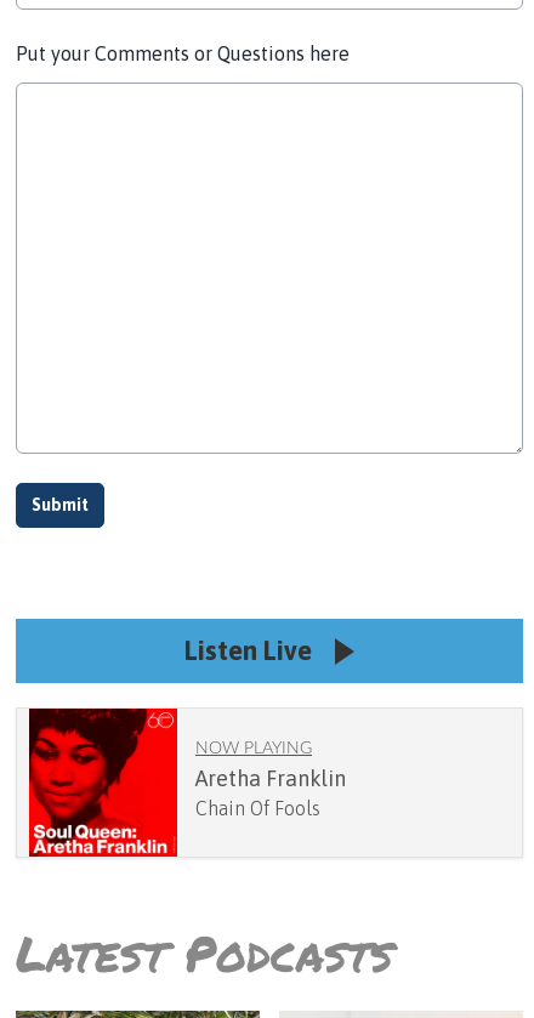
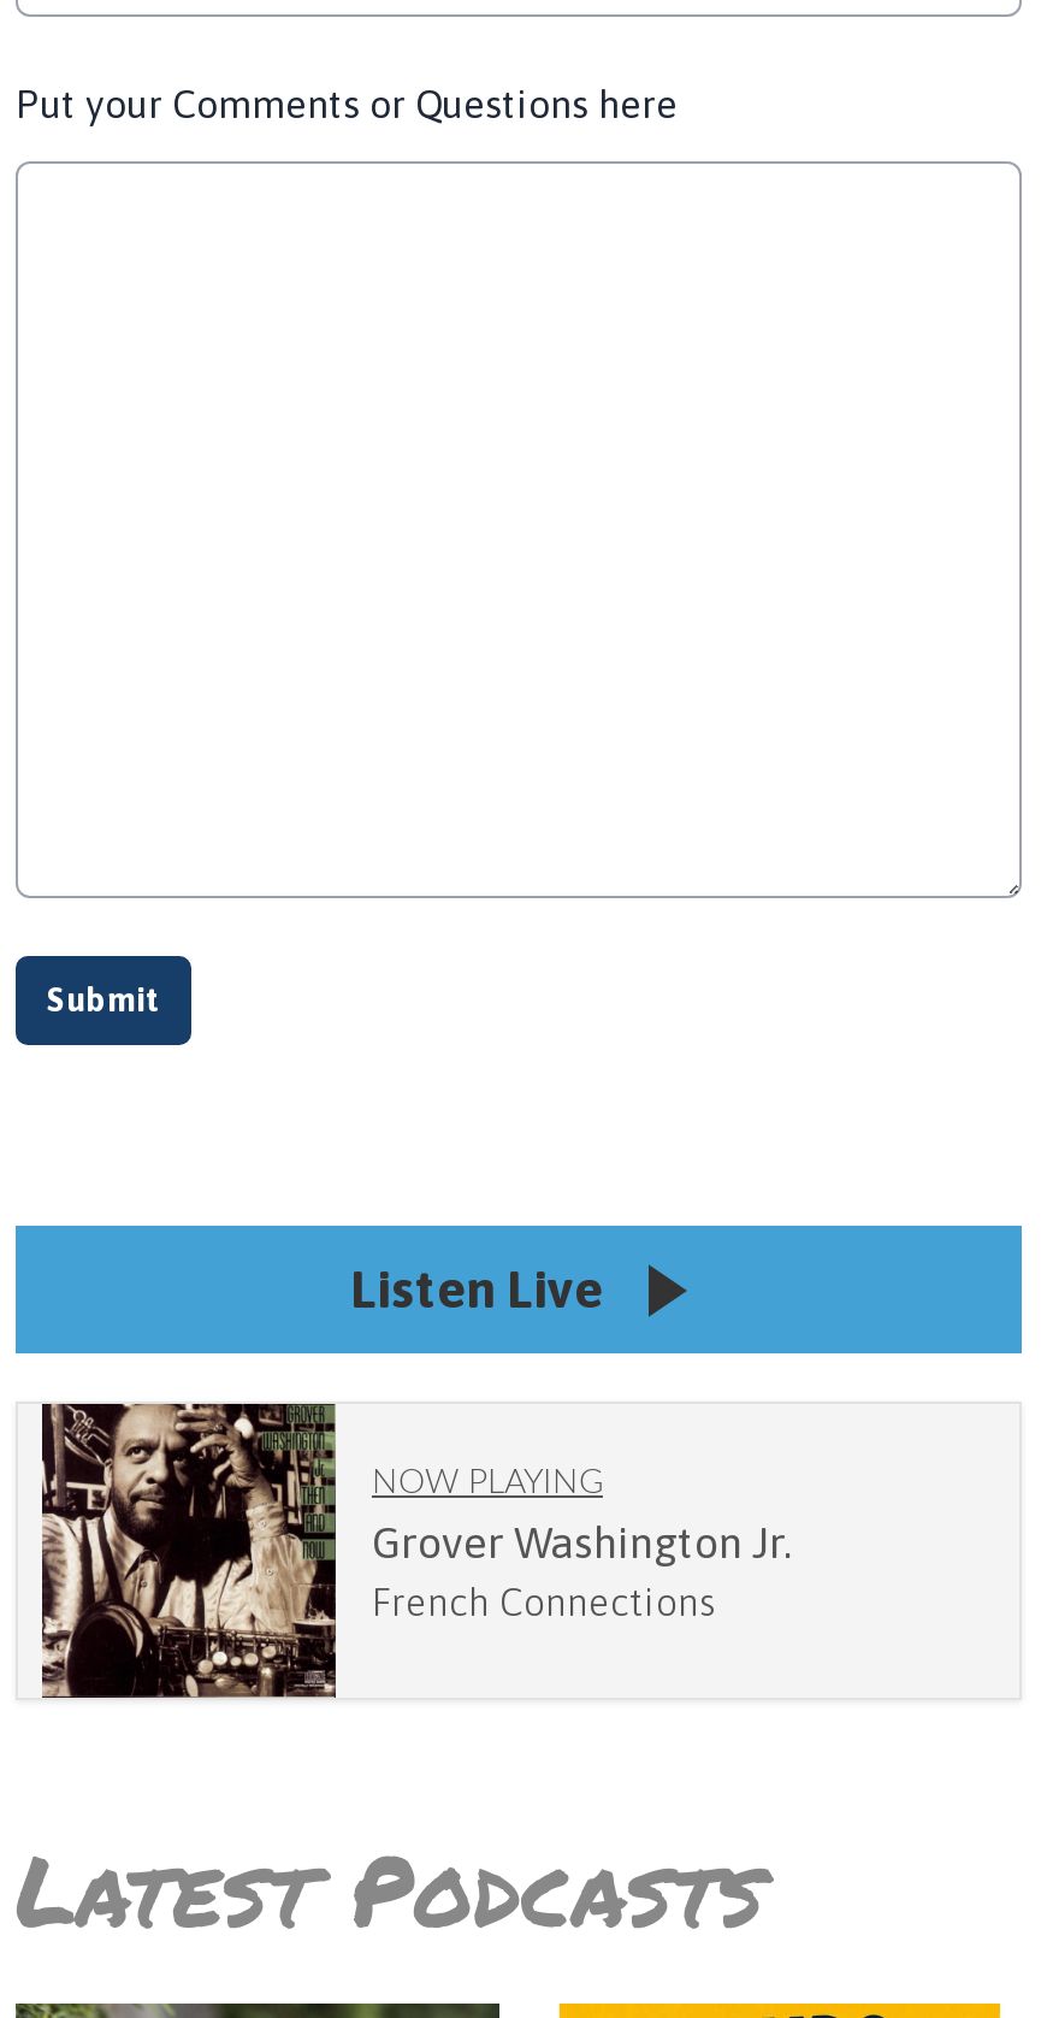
- [image]
- Aretha Franklin
- Chain Of Fools
+ [image]
+ Grover Washington Jr.
+ French Connections
